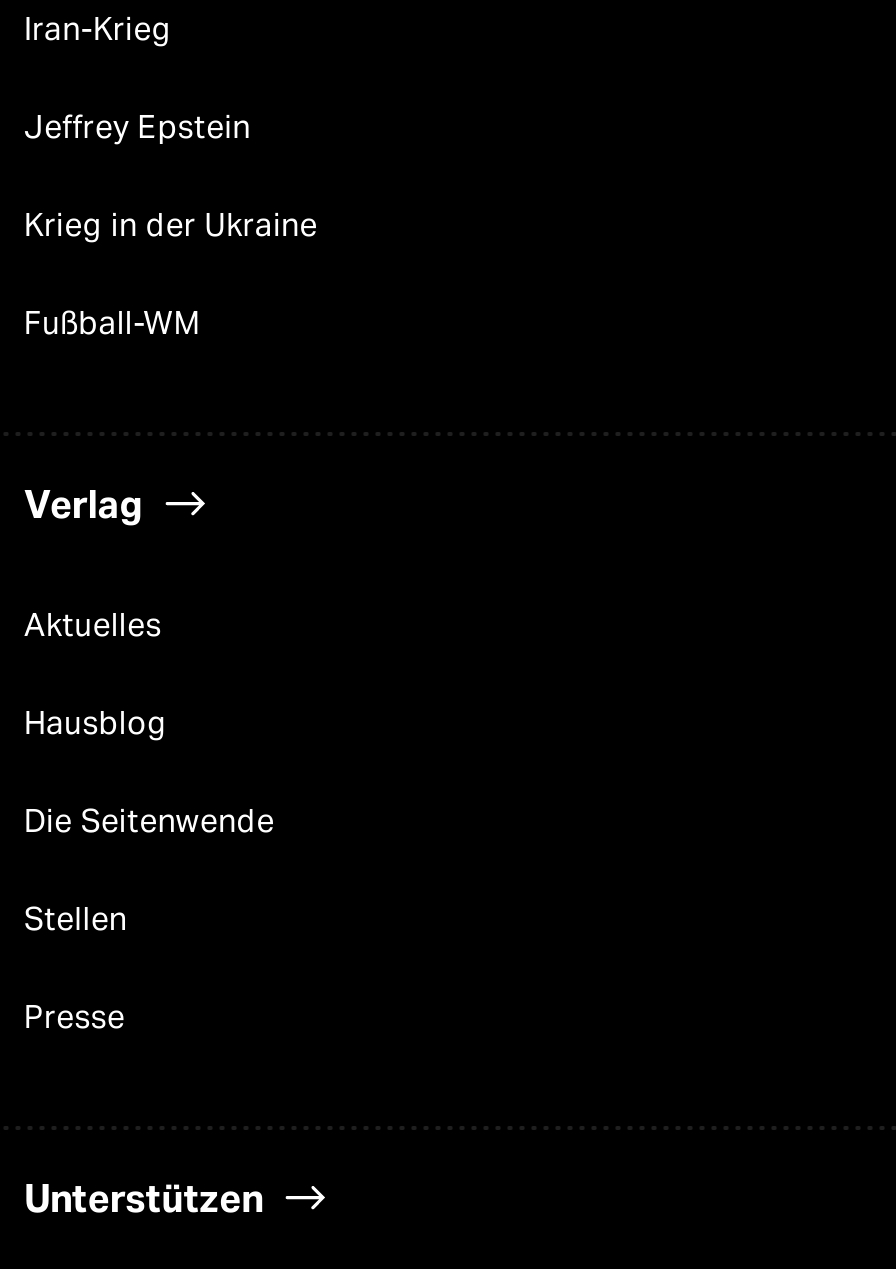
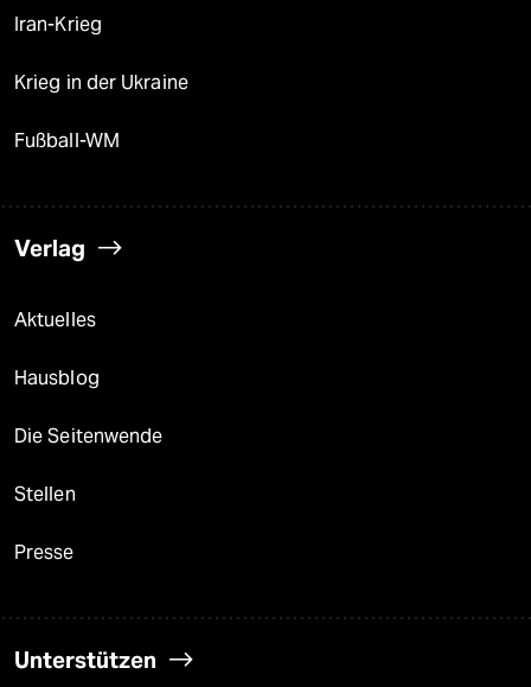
- Jeffrey Epstein
